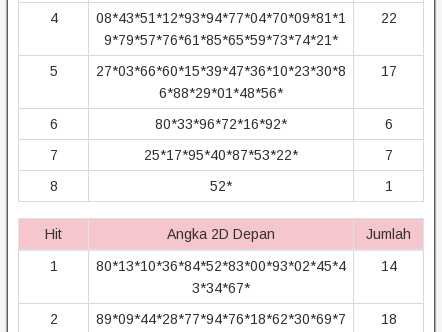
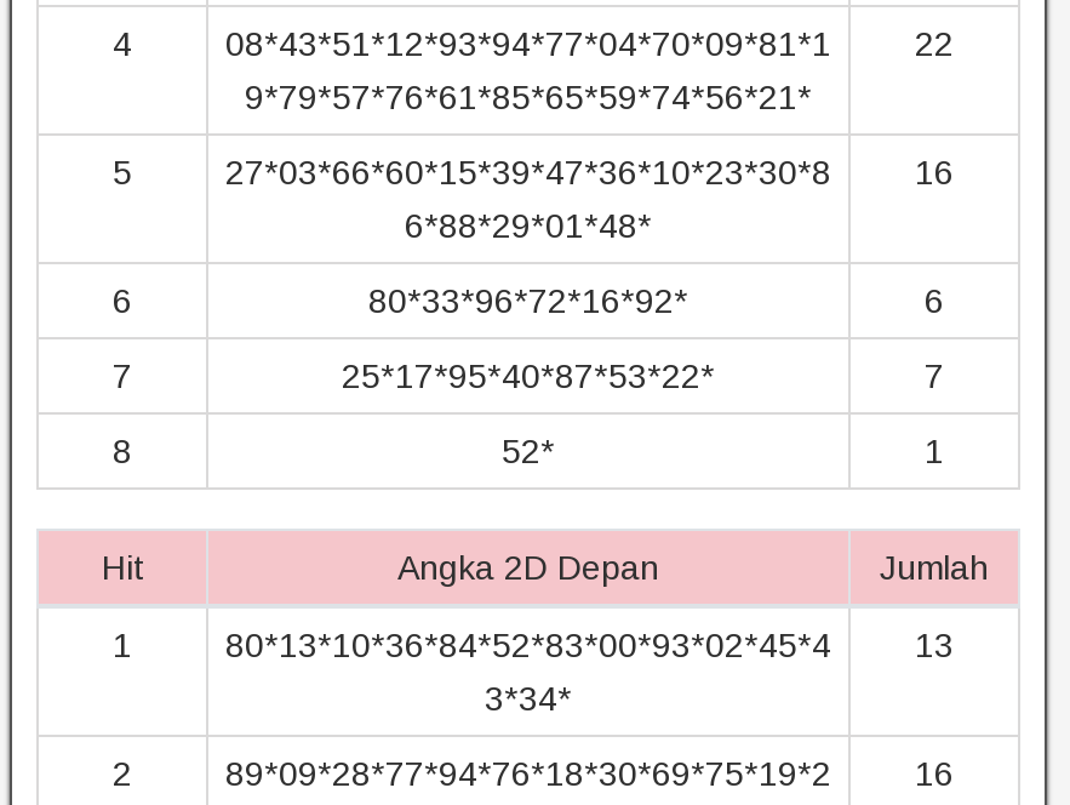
- 9*79*57*76*61*85*65*59*73*74*21*
+ 9*79*57*76*61*85*65*59*74*56*21*

- 17
+ 16

- 6*88*29*01*48*56*
+ 6*88*29*01*48*

- 14
+ 13

- 3*34*67*
+ 3*34*

- 89*09*44*28*77*94*76*18*62*30*69*7
+ 89*09*28*77*94*76*18*30*69*75*19*2

- 18
+ 16
